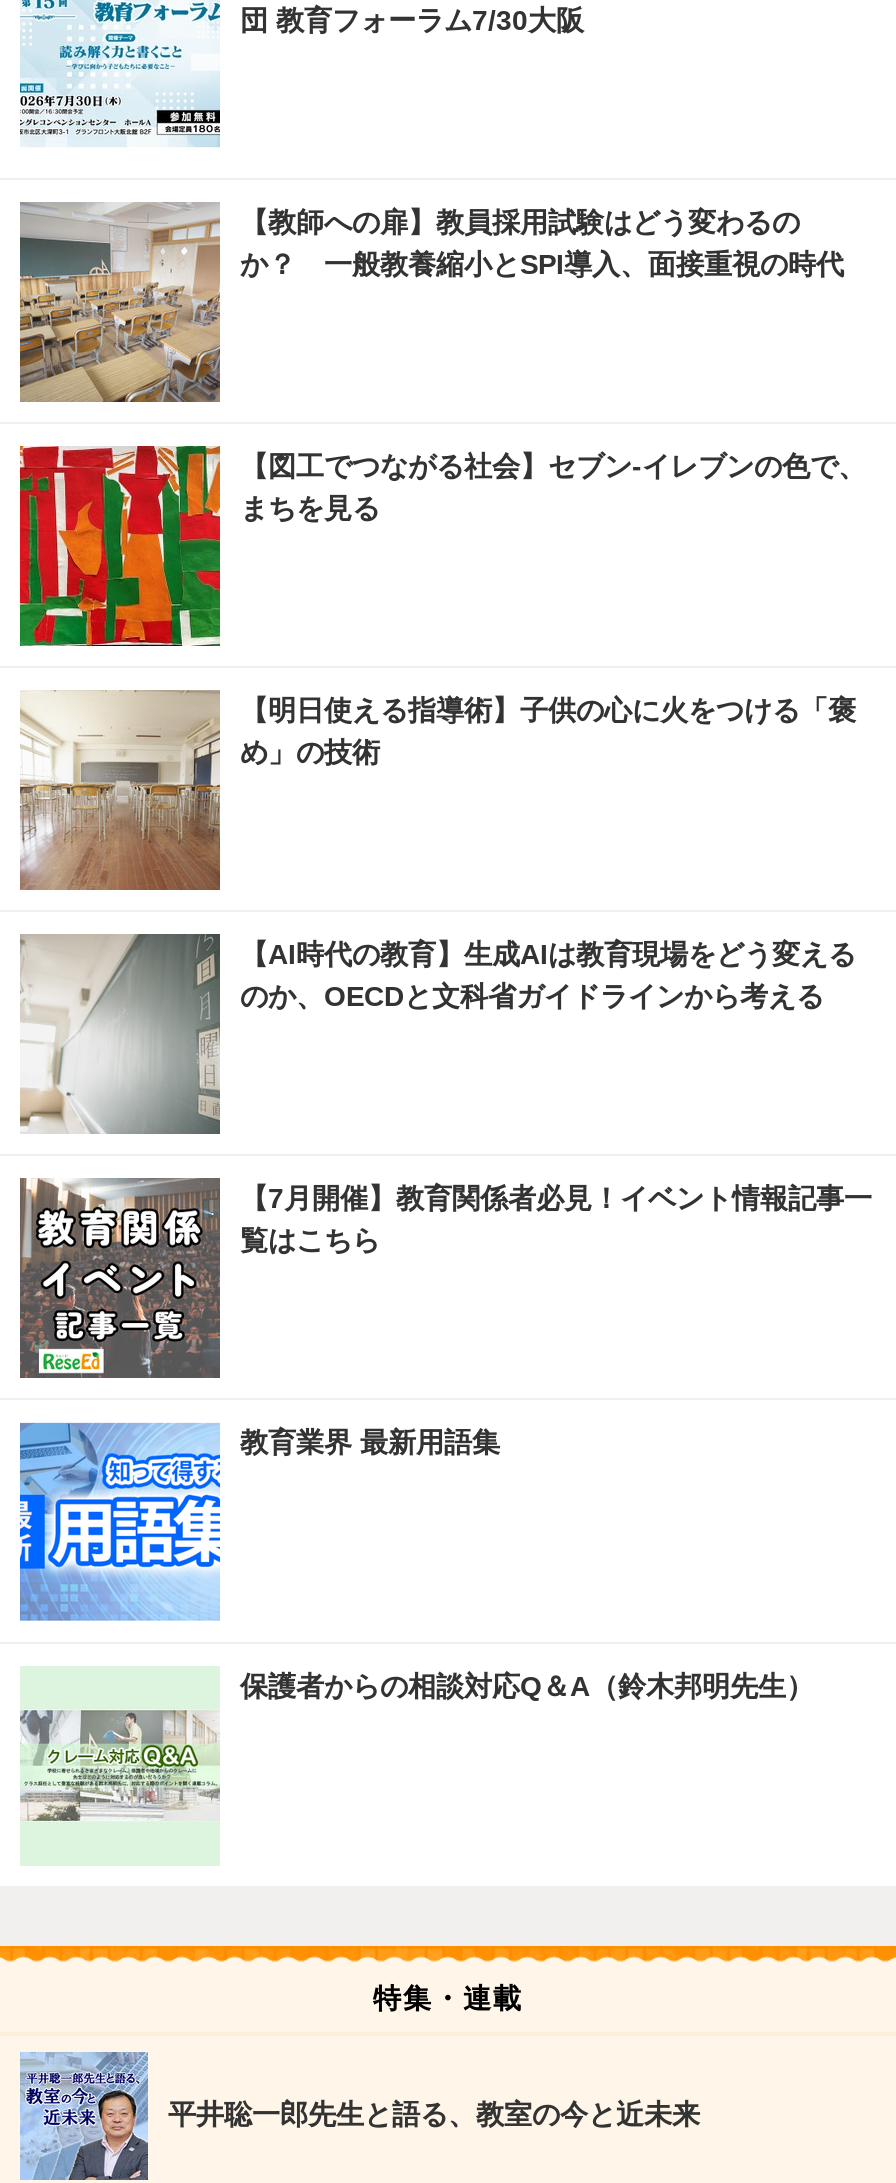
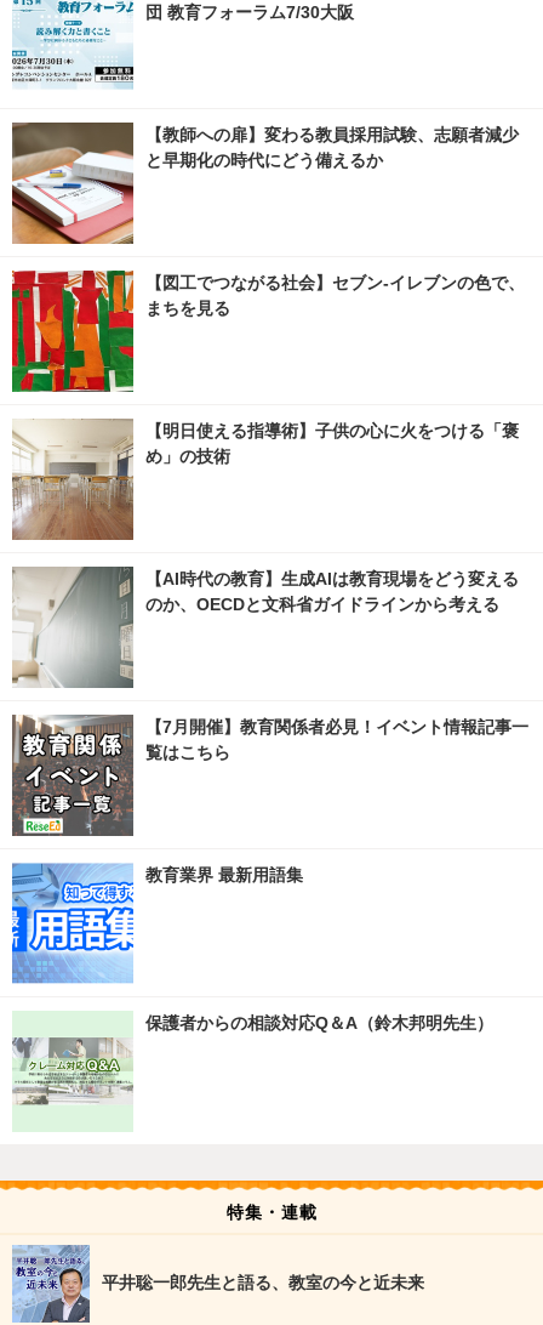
- [image]
- 【教師への扉】教員採用試験はどう変わるの
- か？ 一般教養縮小とSPI導入、面接重視の時代
+ [image]
+ 【教師への扉】変わる教員採用試験、志願者減少
+ と早期化の時代にどう備えるか
